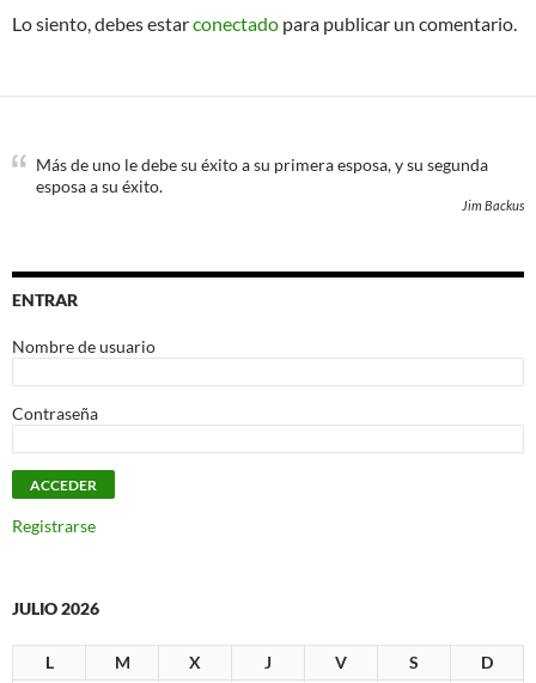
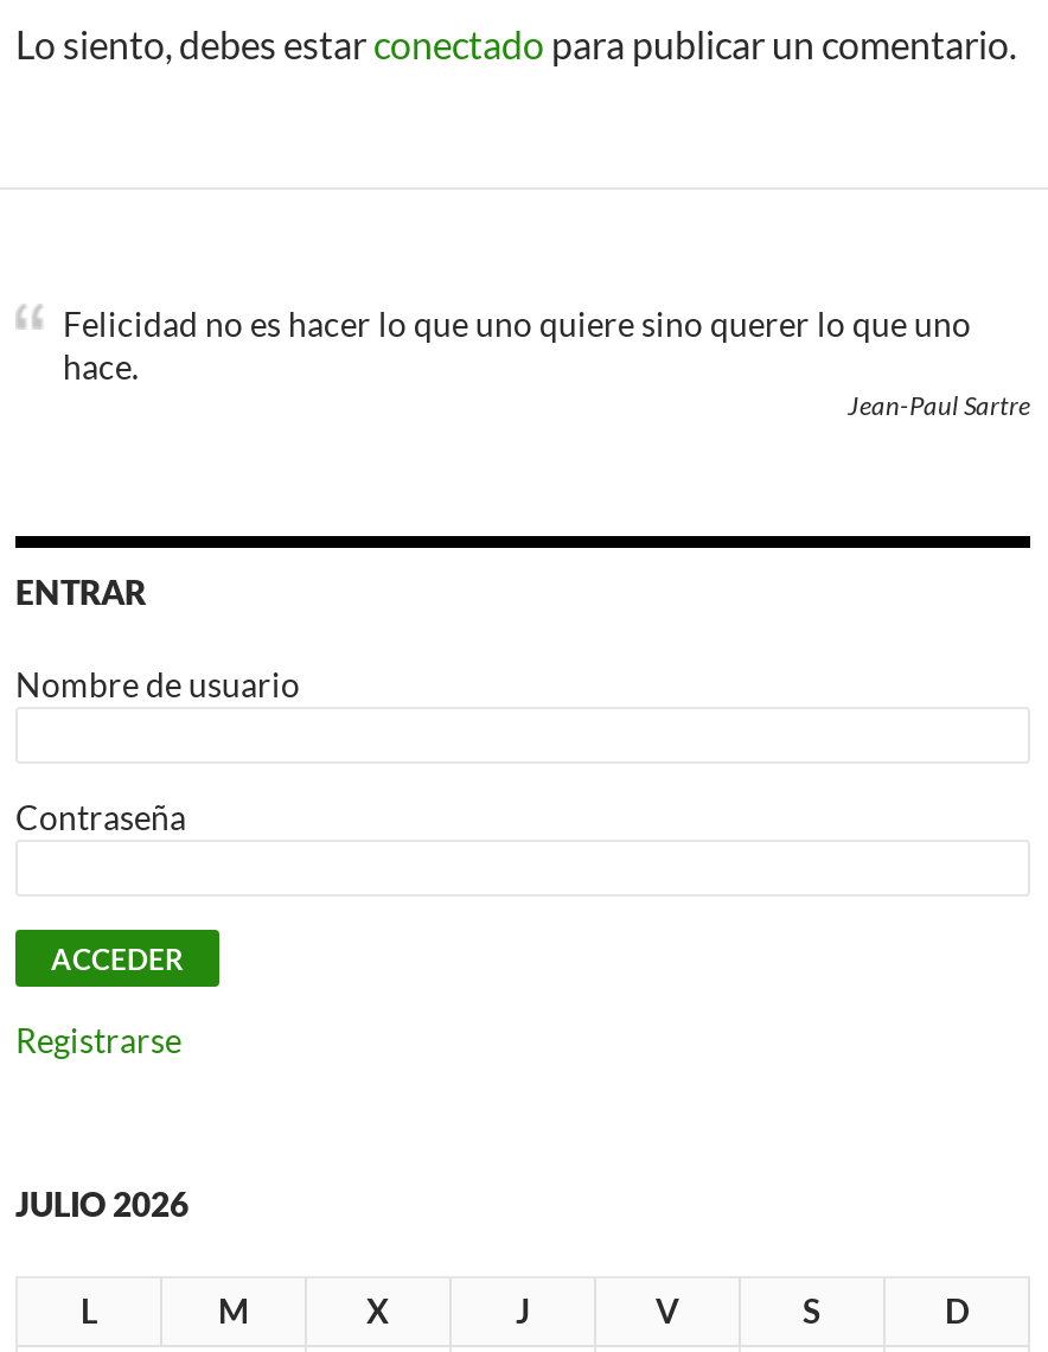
- Más de uno le debe su éxito a su primera esposa, y su segunda
- esposa a su éxito.
- Jim Backus
+ Felicidad no es hacer lo que uno quiere sino querer lo que uno
+ hace.
+ Jean-Paul Sartre
